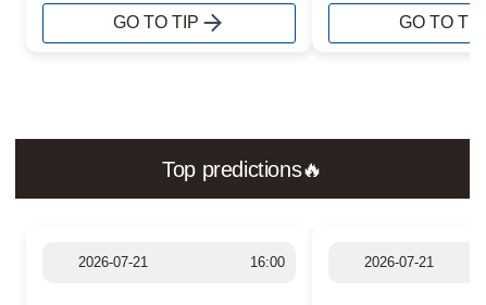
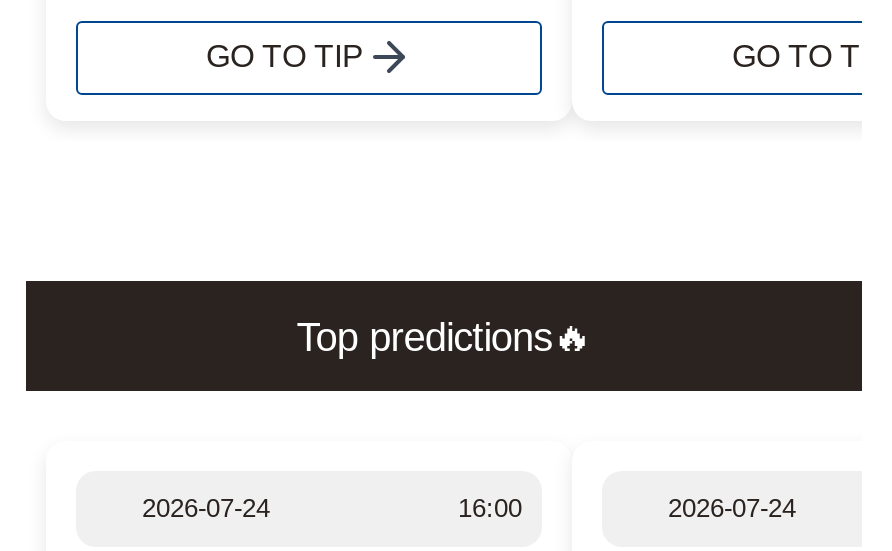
- 2026-07-21
+ 2026-07-24

- 2026-07-21
+ 2026-07-24
